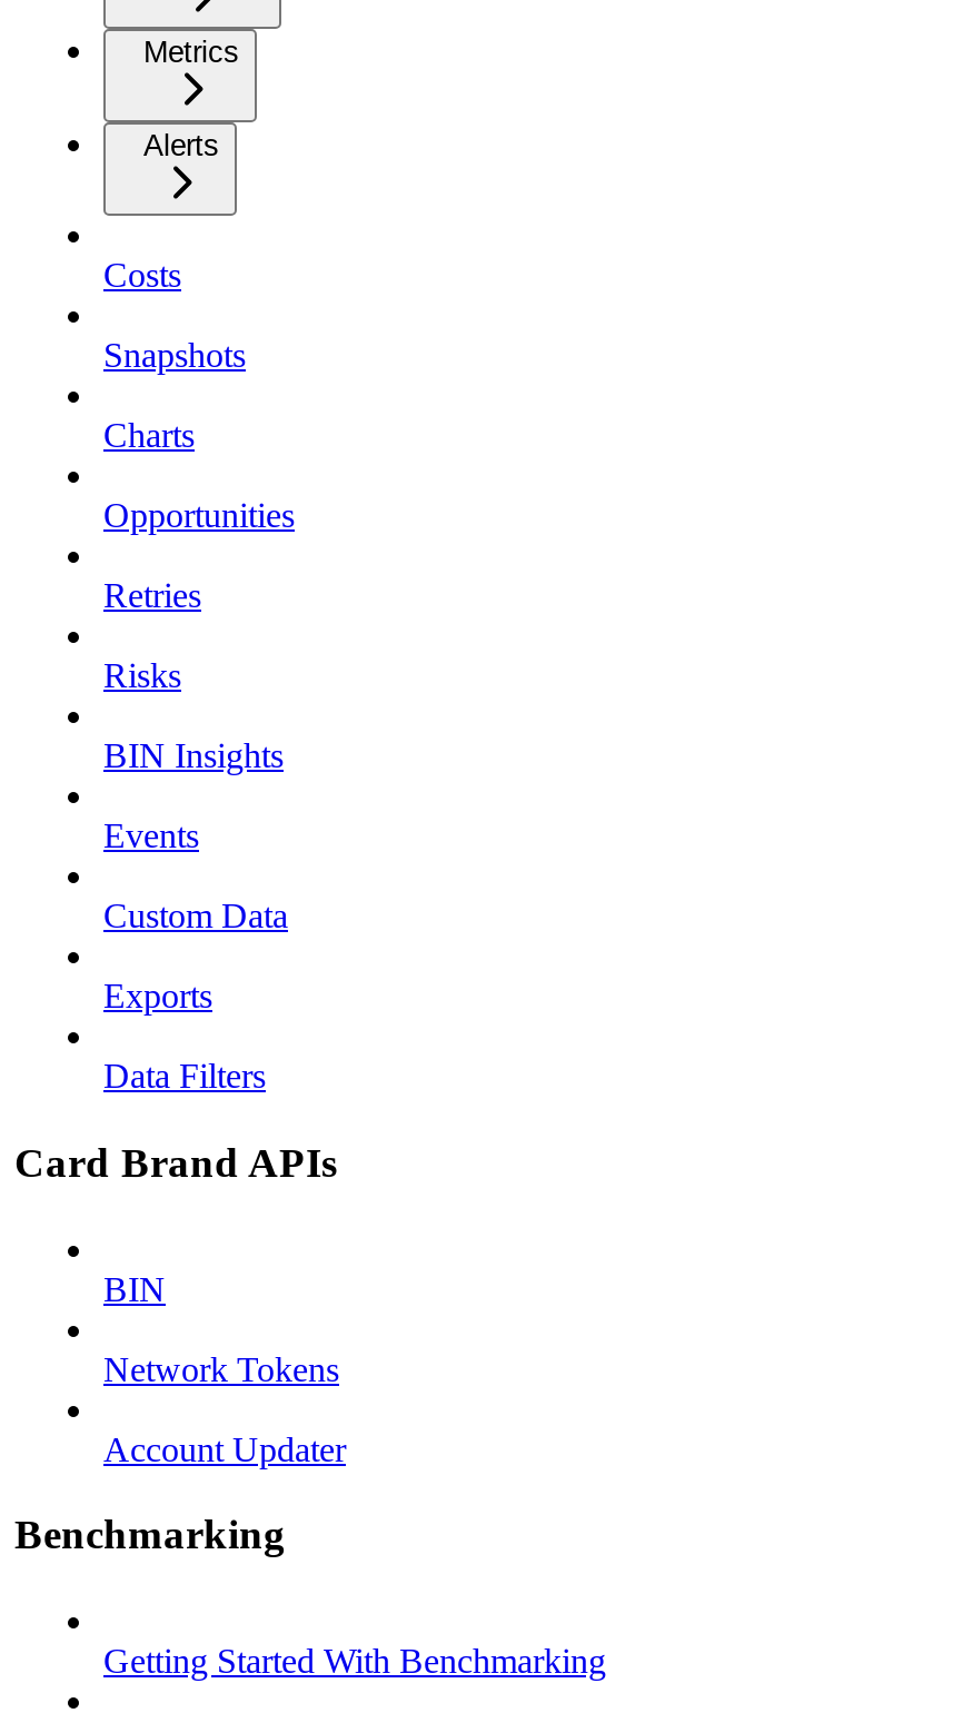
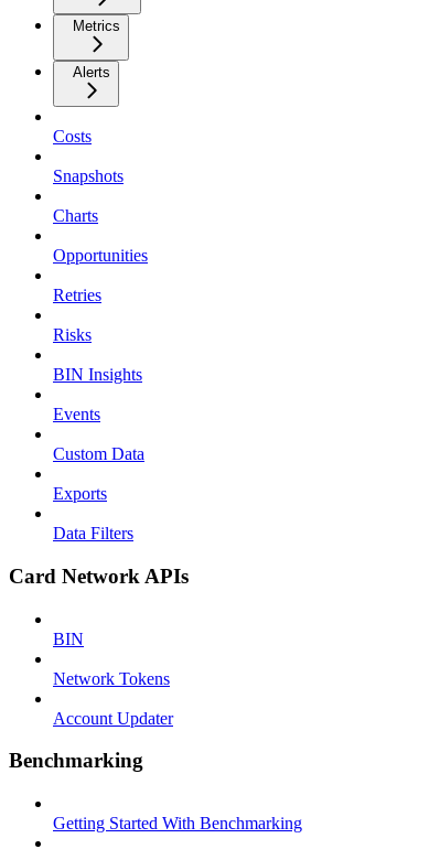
- Card Brand APIs
+ Card Network APIs
